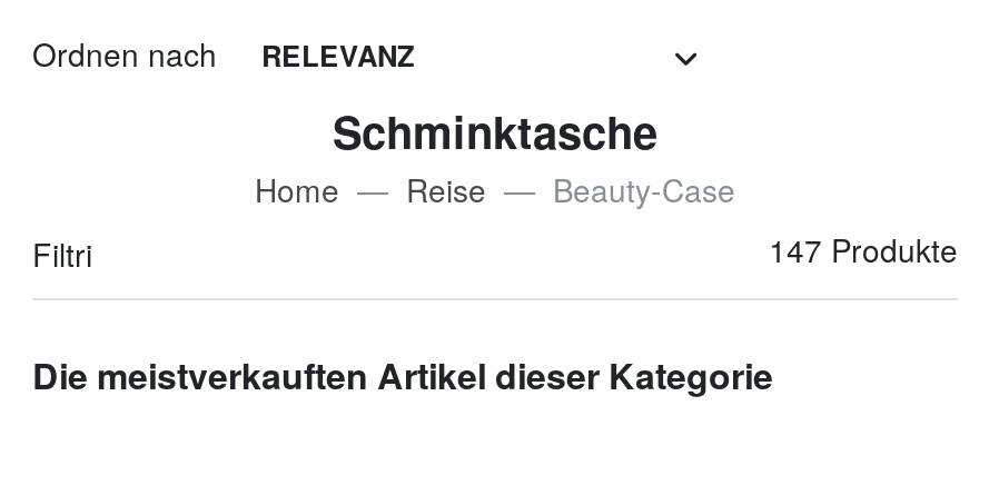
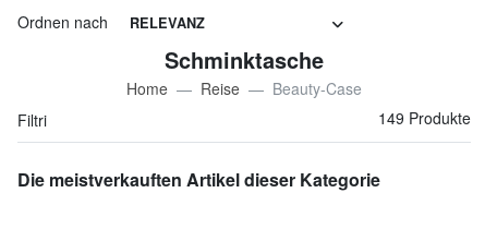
- 147 Produkte
+ 149 Produkte
